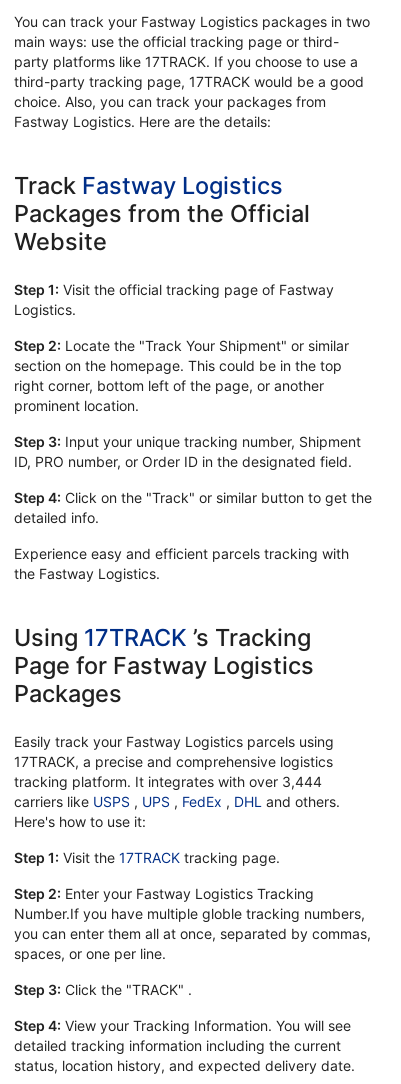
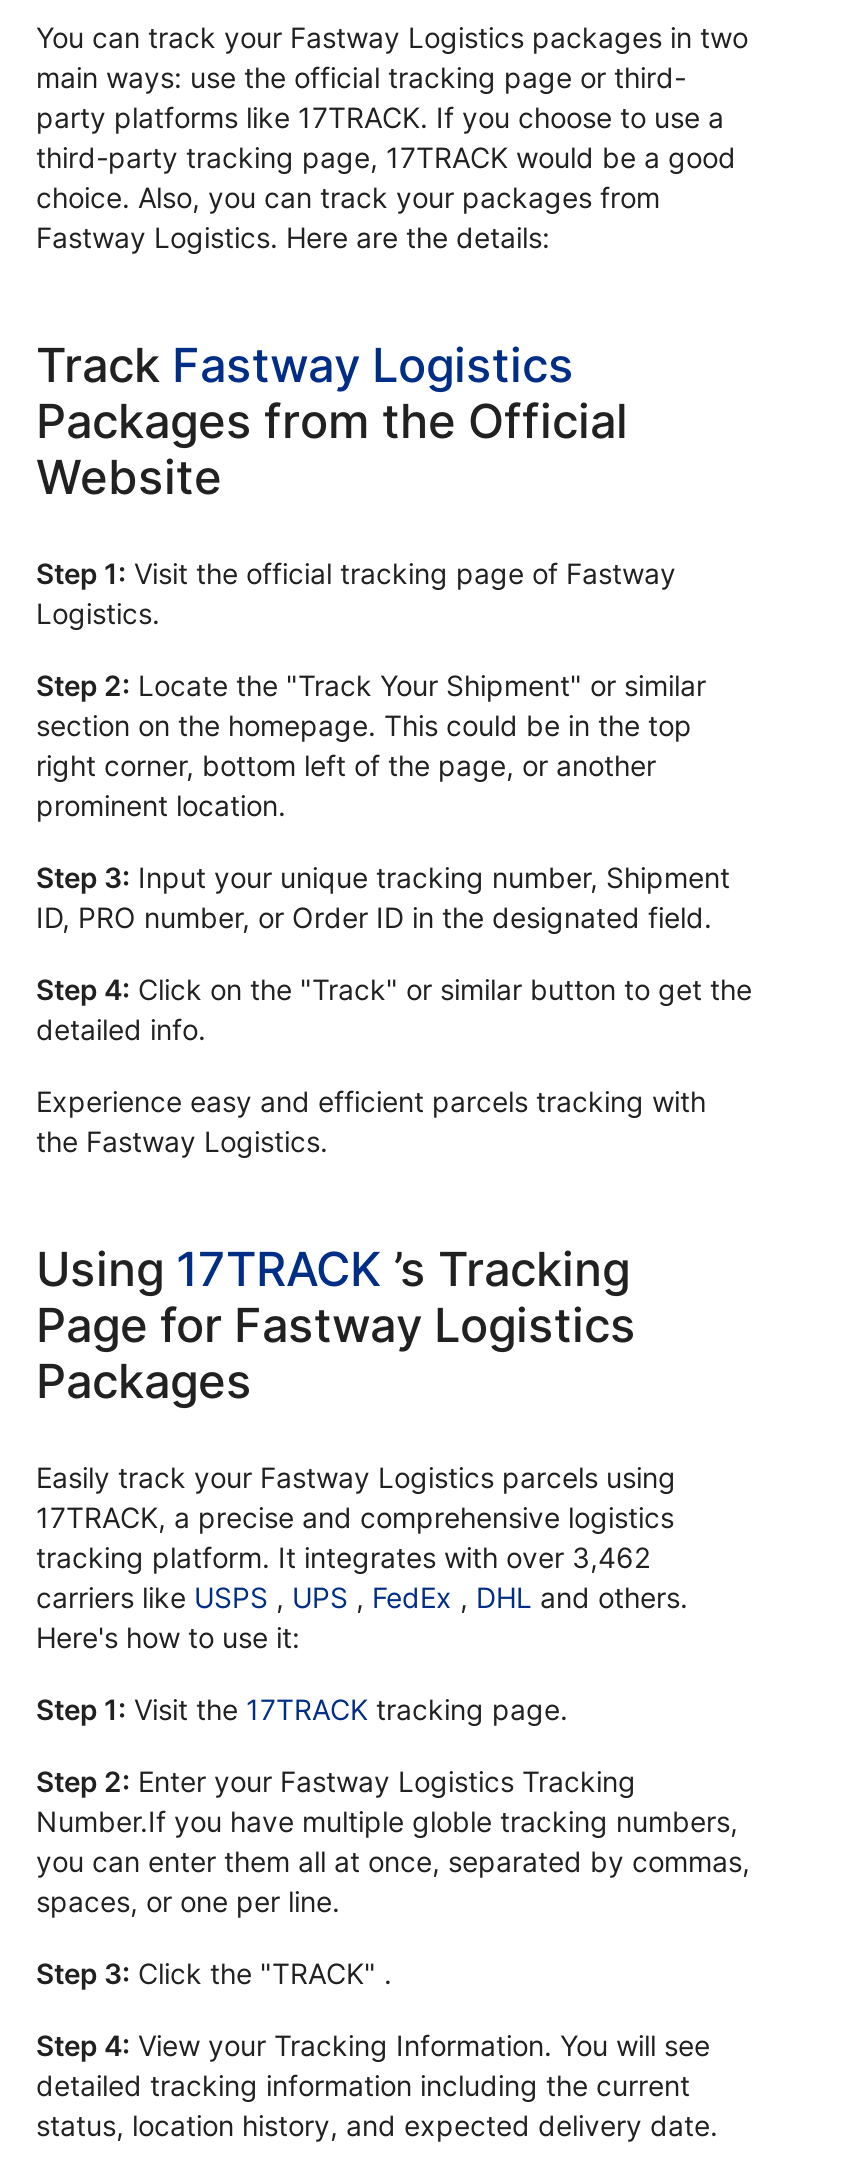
- tracking platform. It integrates with over 3,444
+ tracking platform. It integrates with over 3,462
